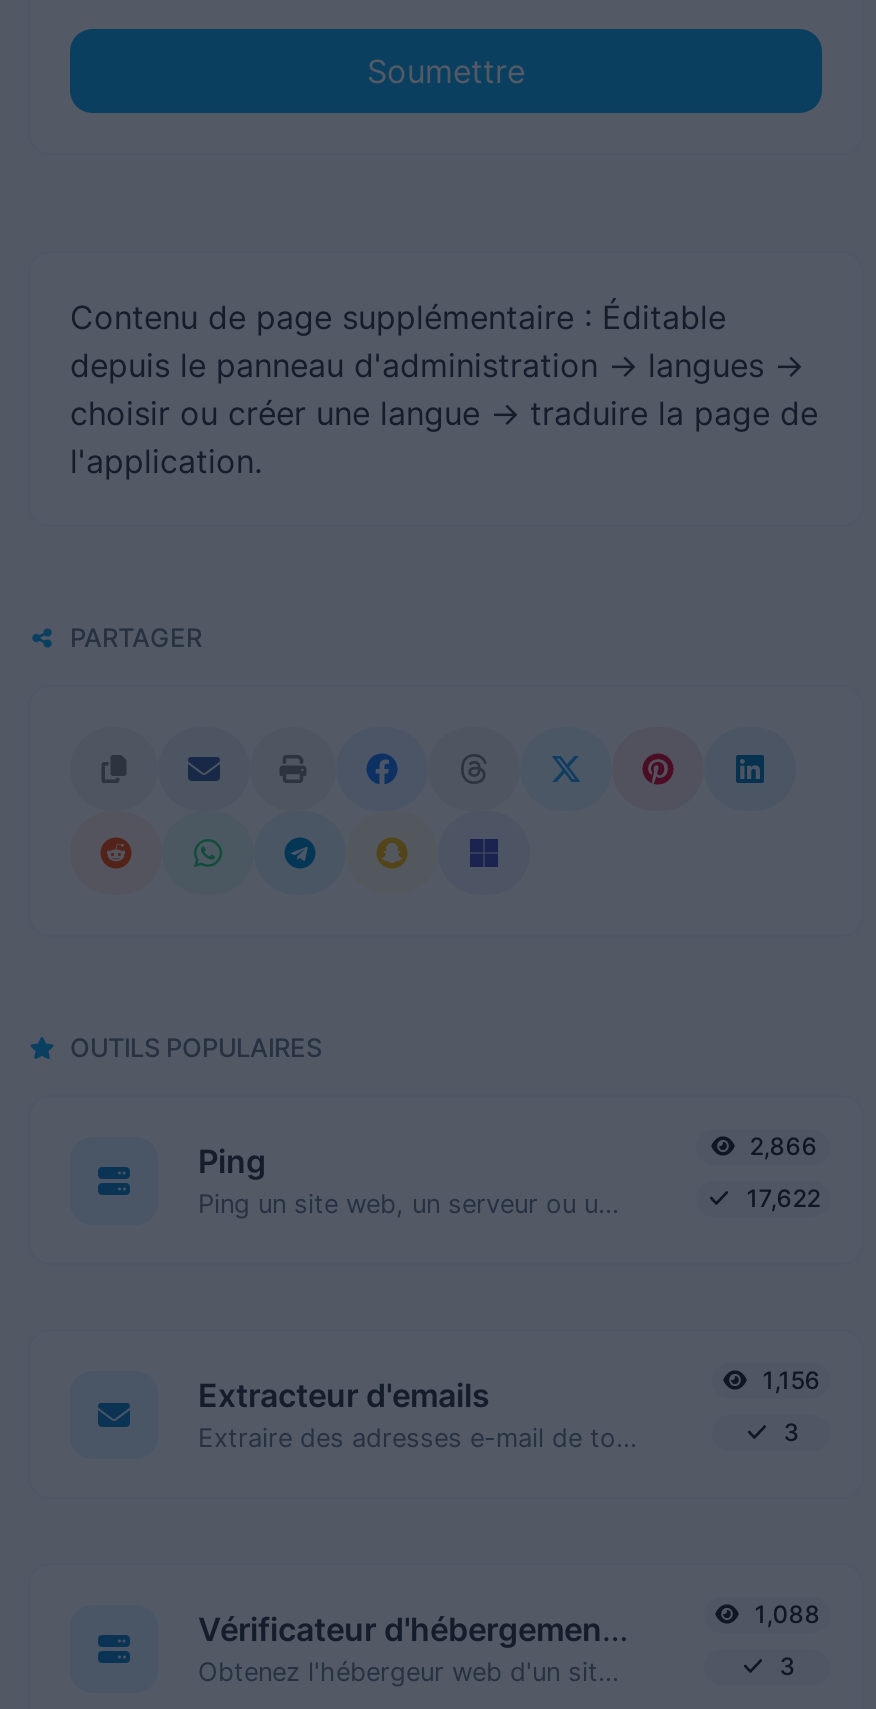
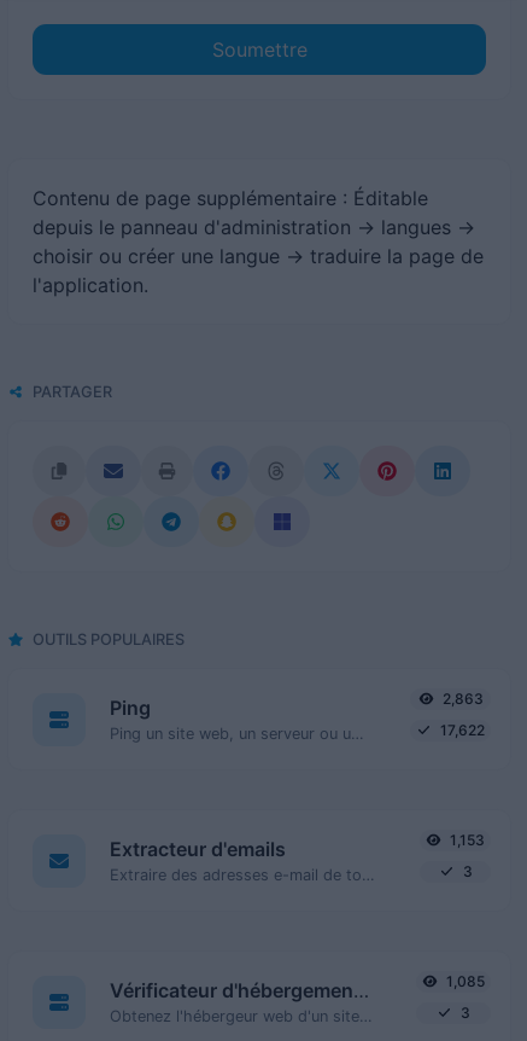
- 2,866
+ 2,863

- 1,156
+ 1,153

- 1,088
+ 1,085
